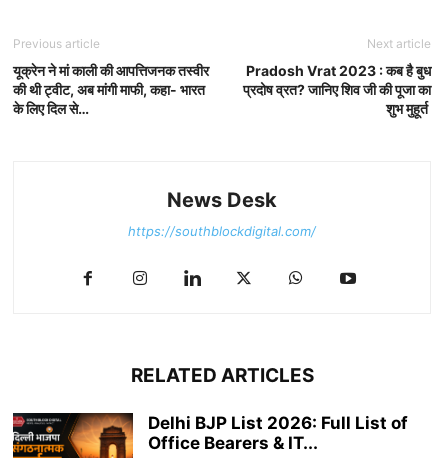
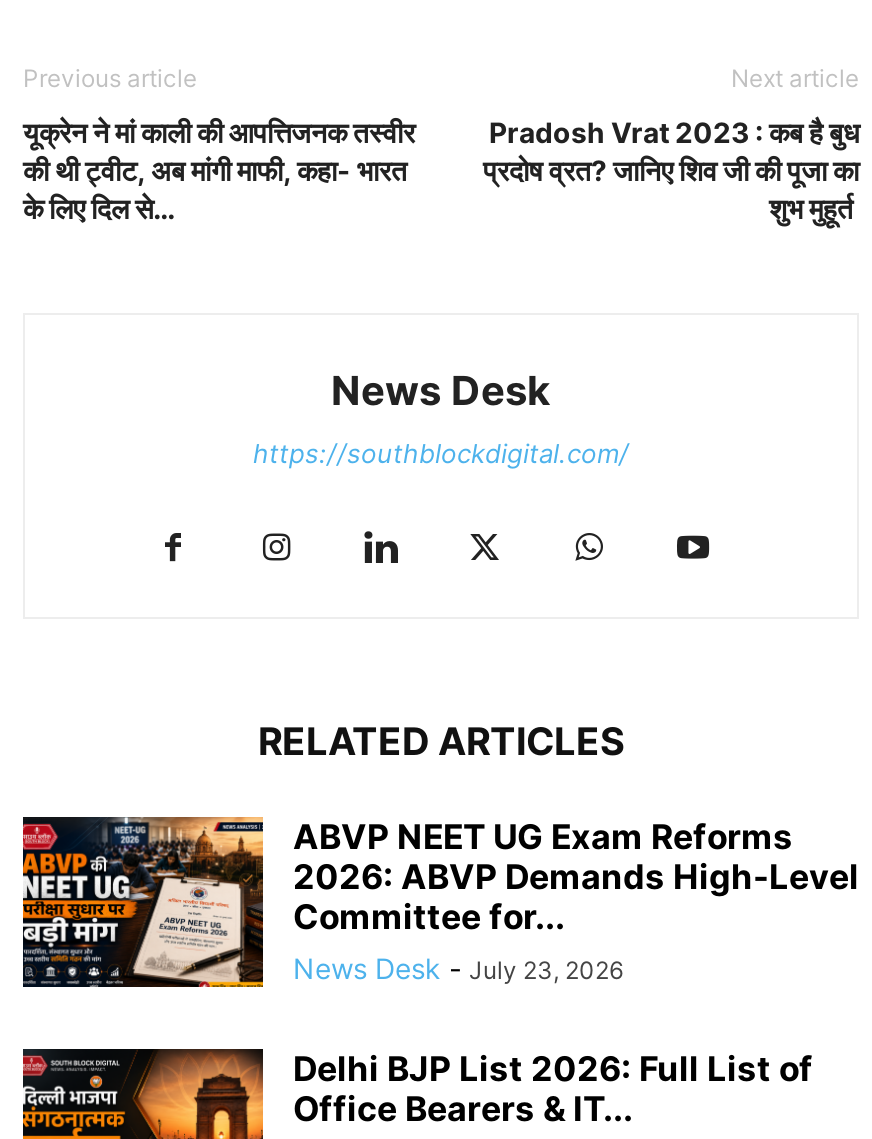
+ [image]
+ ABVP NEET UG Exam Reforms
+ 2026: ABVP Demands High-Level
+ Committee for...
+ News Desk - July 23, 2026
